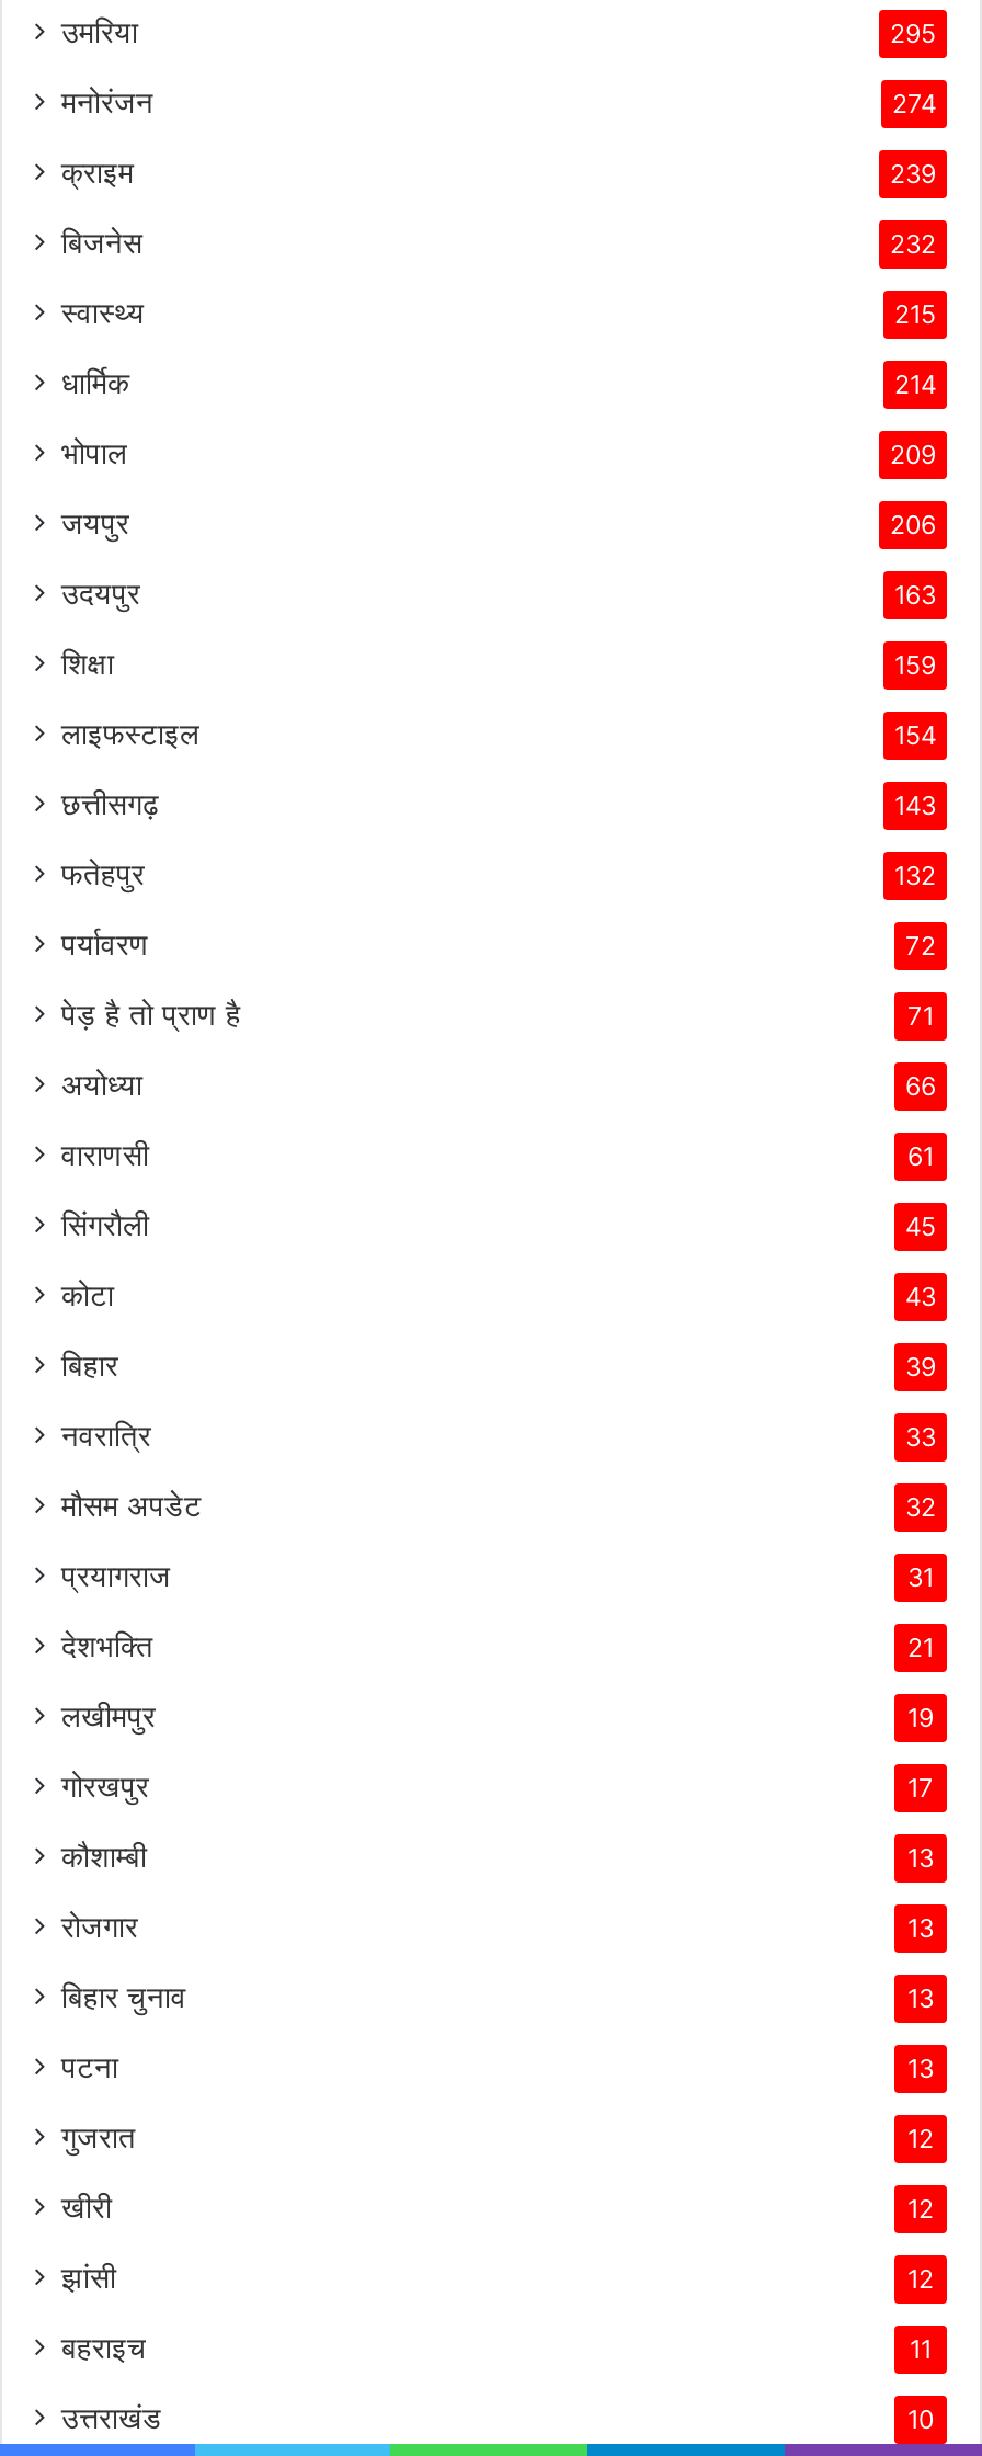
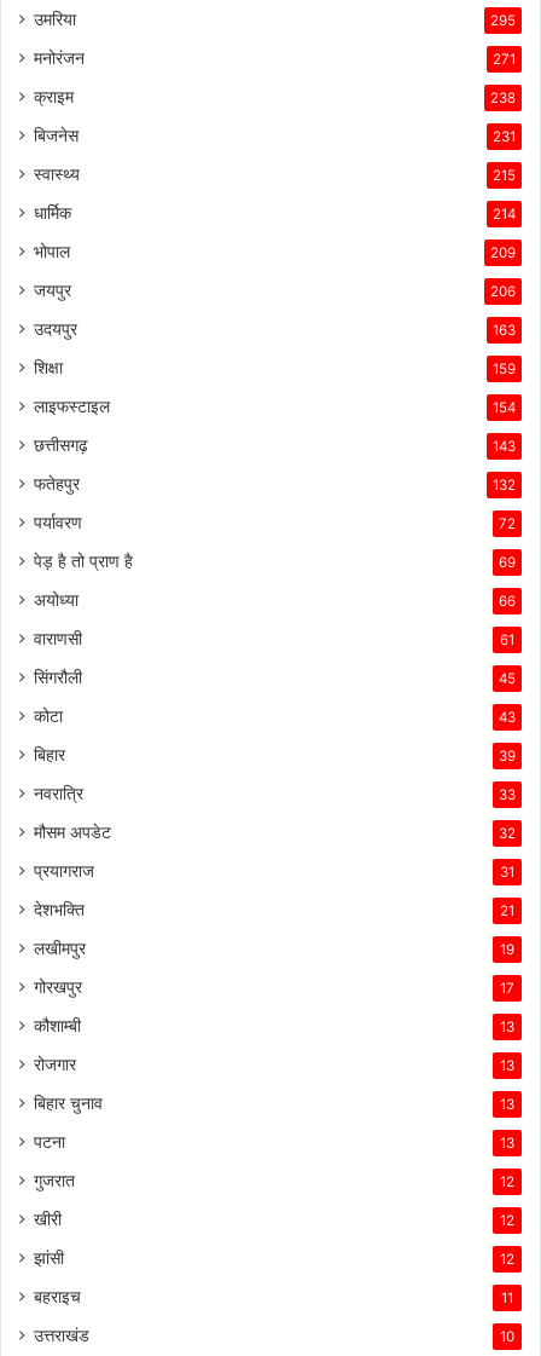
- 274
+ 271

- 239
+ 238

- 232
+ 231

- 71
+ 69
